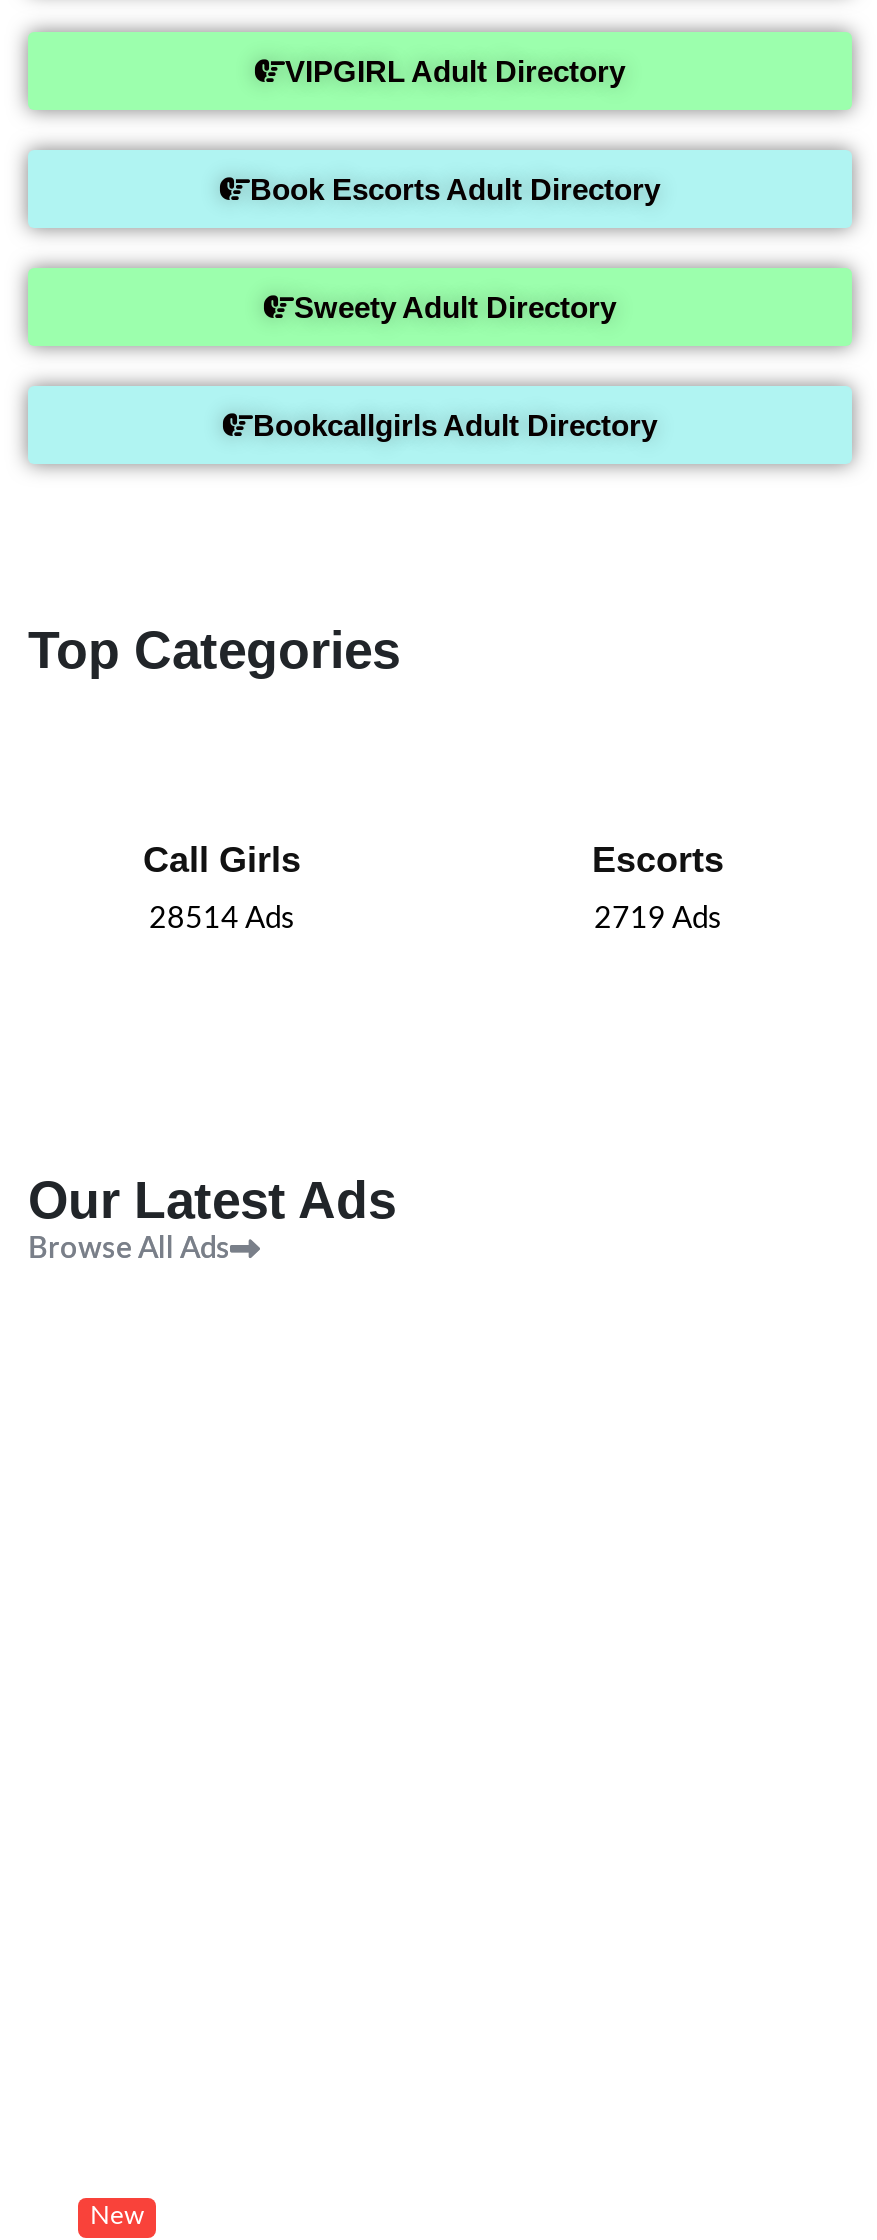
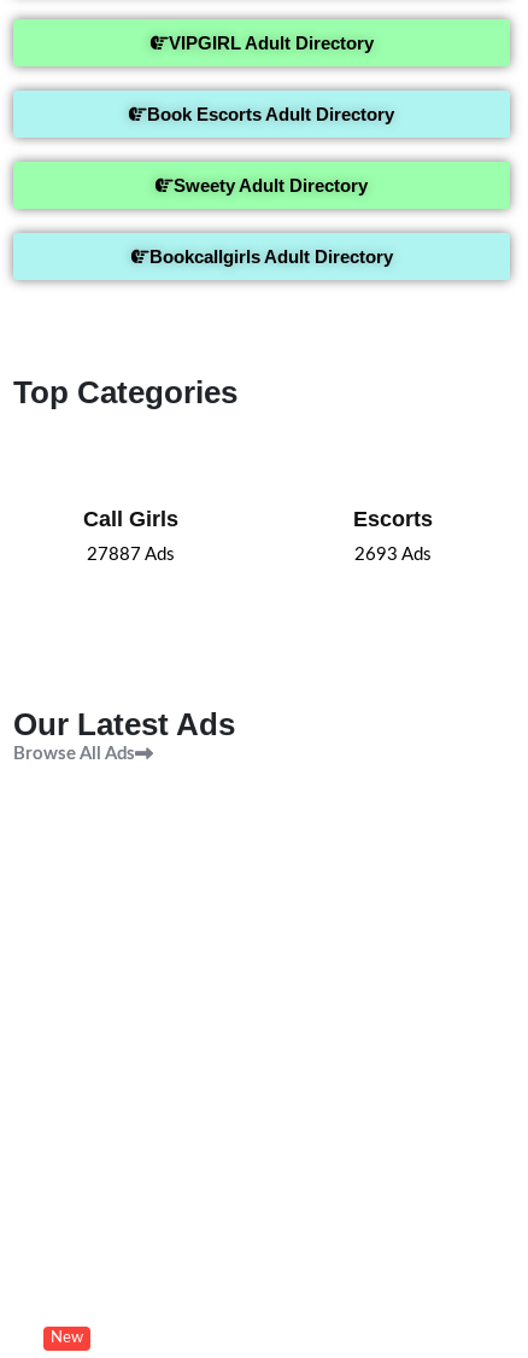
- 28514 Ads
+ 27887 Ads

- 2719 Ads
+ 2693 Ads
